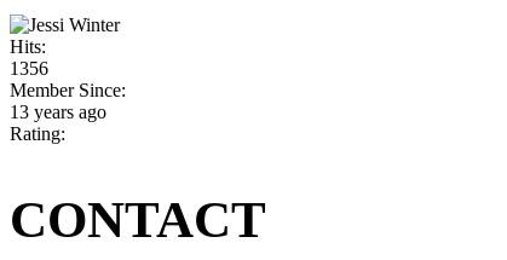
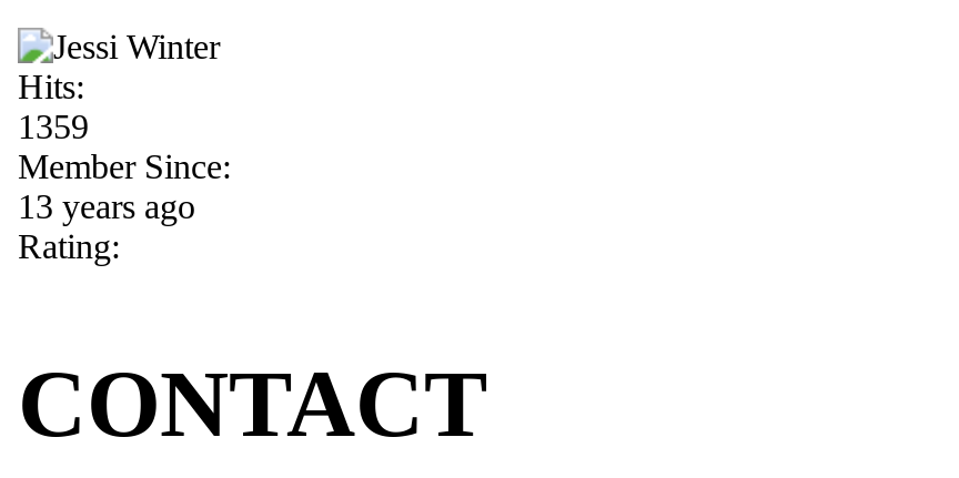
- 1356
+ 1359
